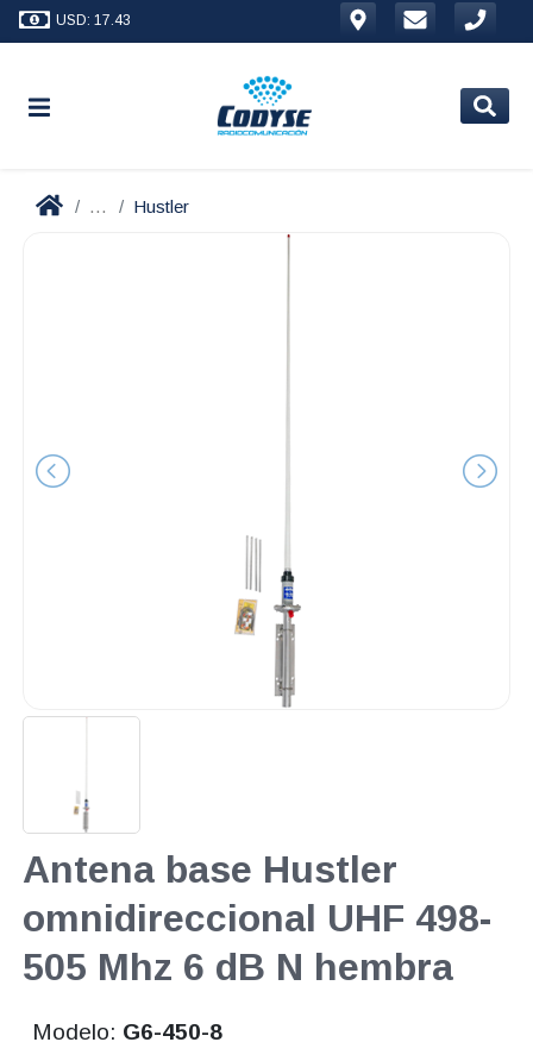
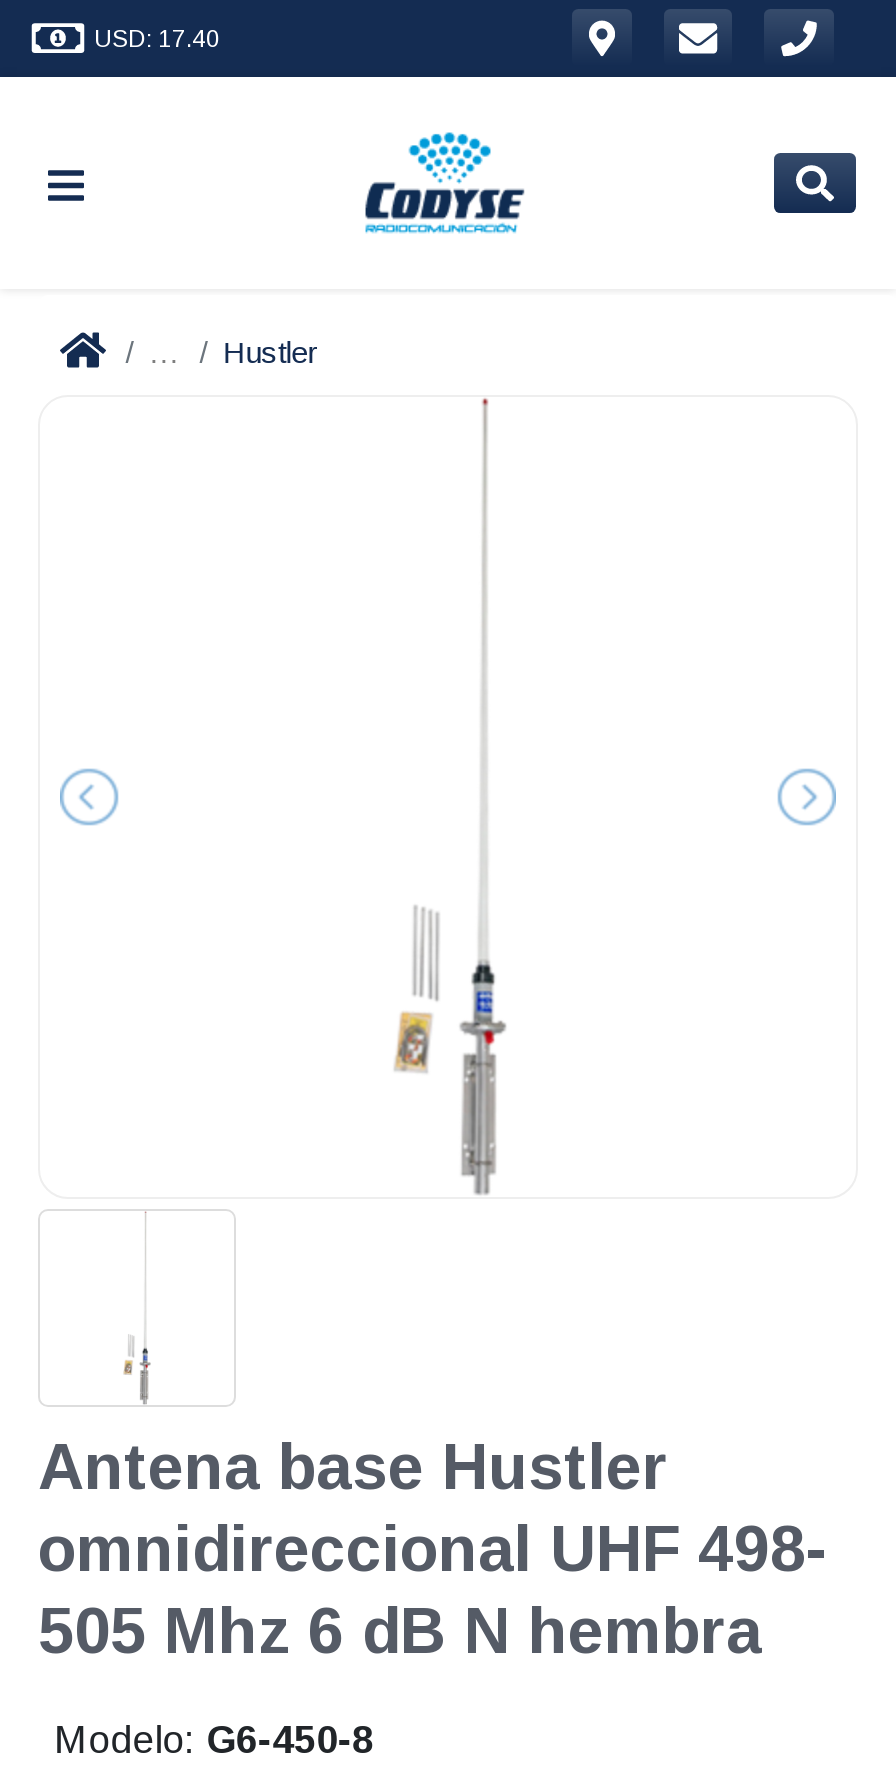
- USD: 17.43
+ USD: 17.40
